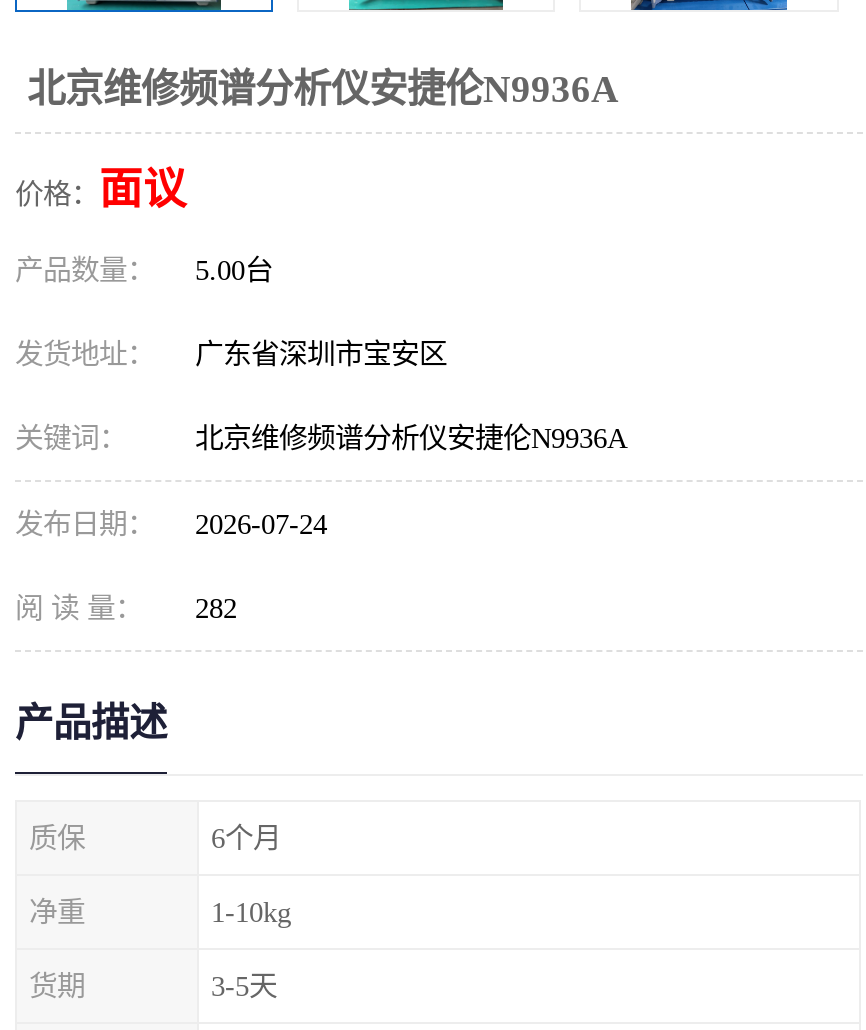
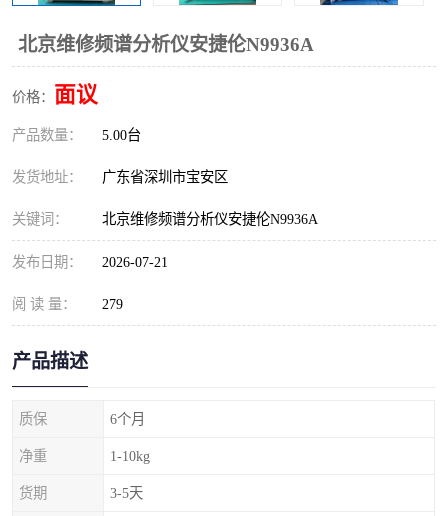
- 发布日期： 2026-07-24
+ 发布日期： 2026-07-21

- 阅 读 量： 282
+ 阅 读 量： 279
